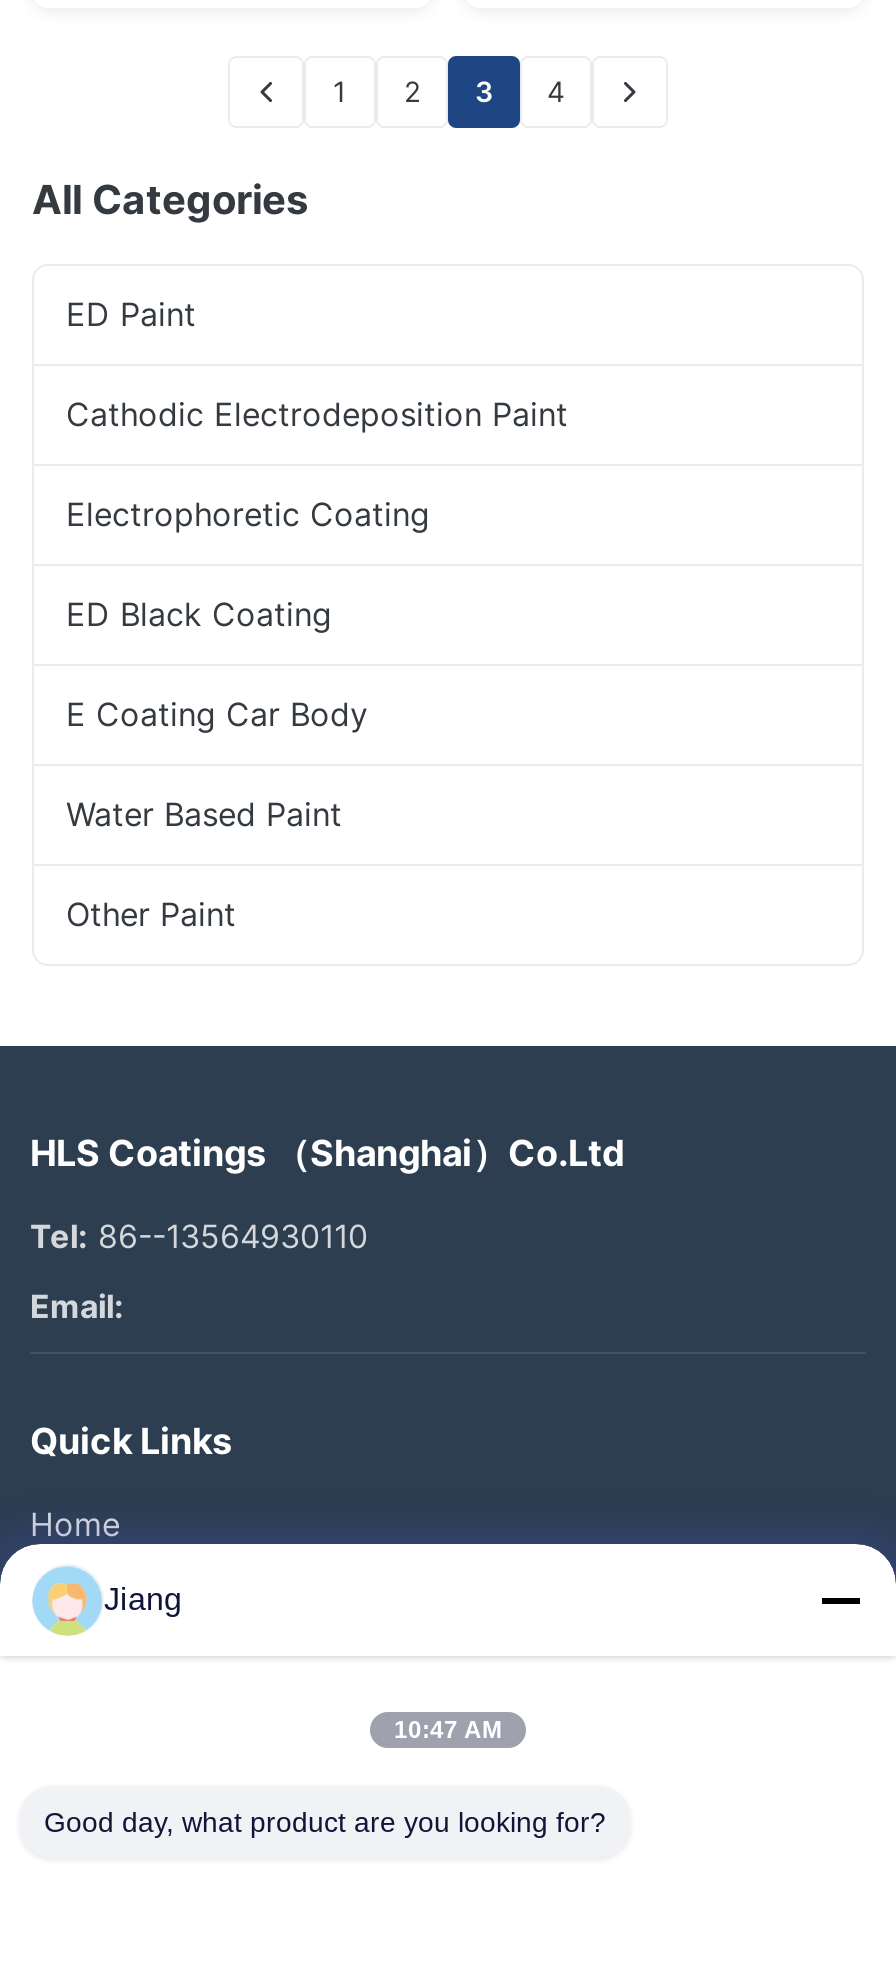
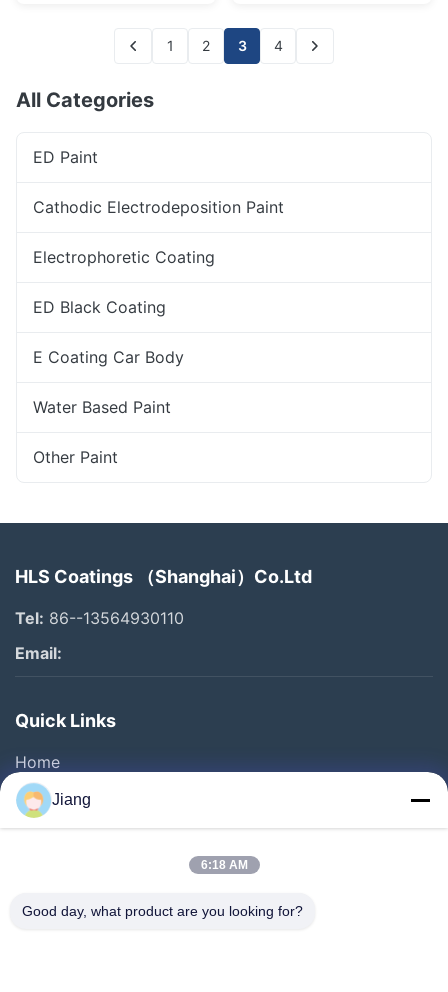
- 10:47 AM
+ 6:18 AM
